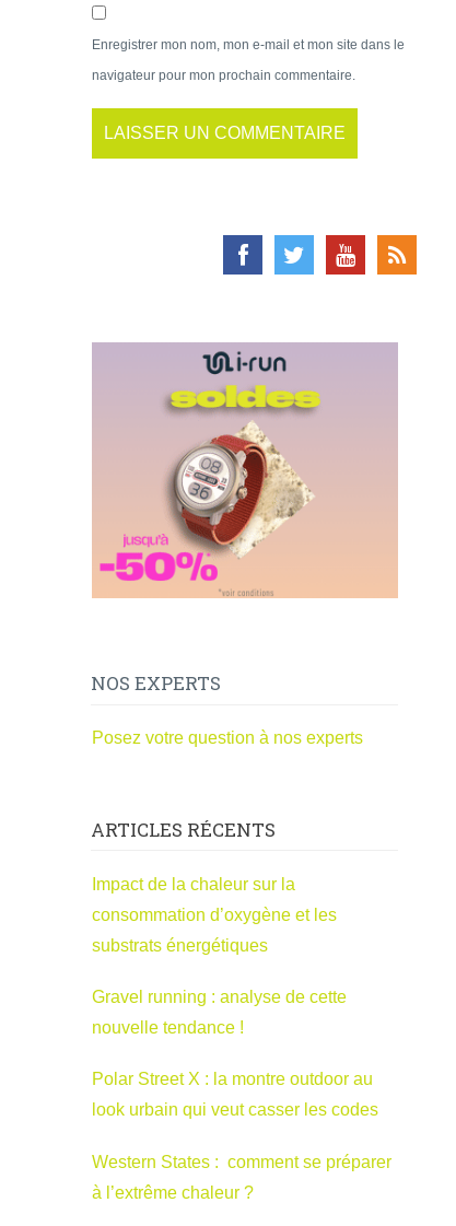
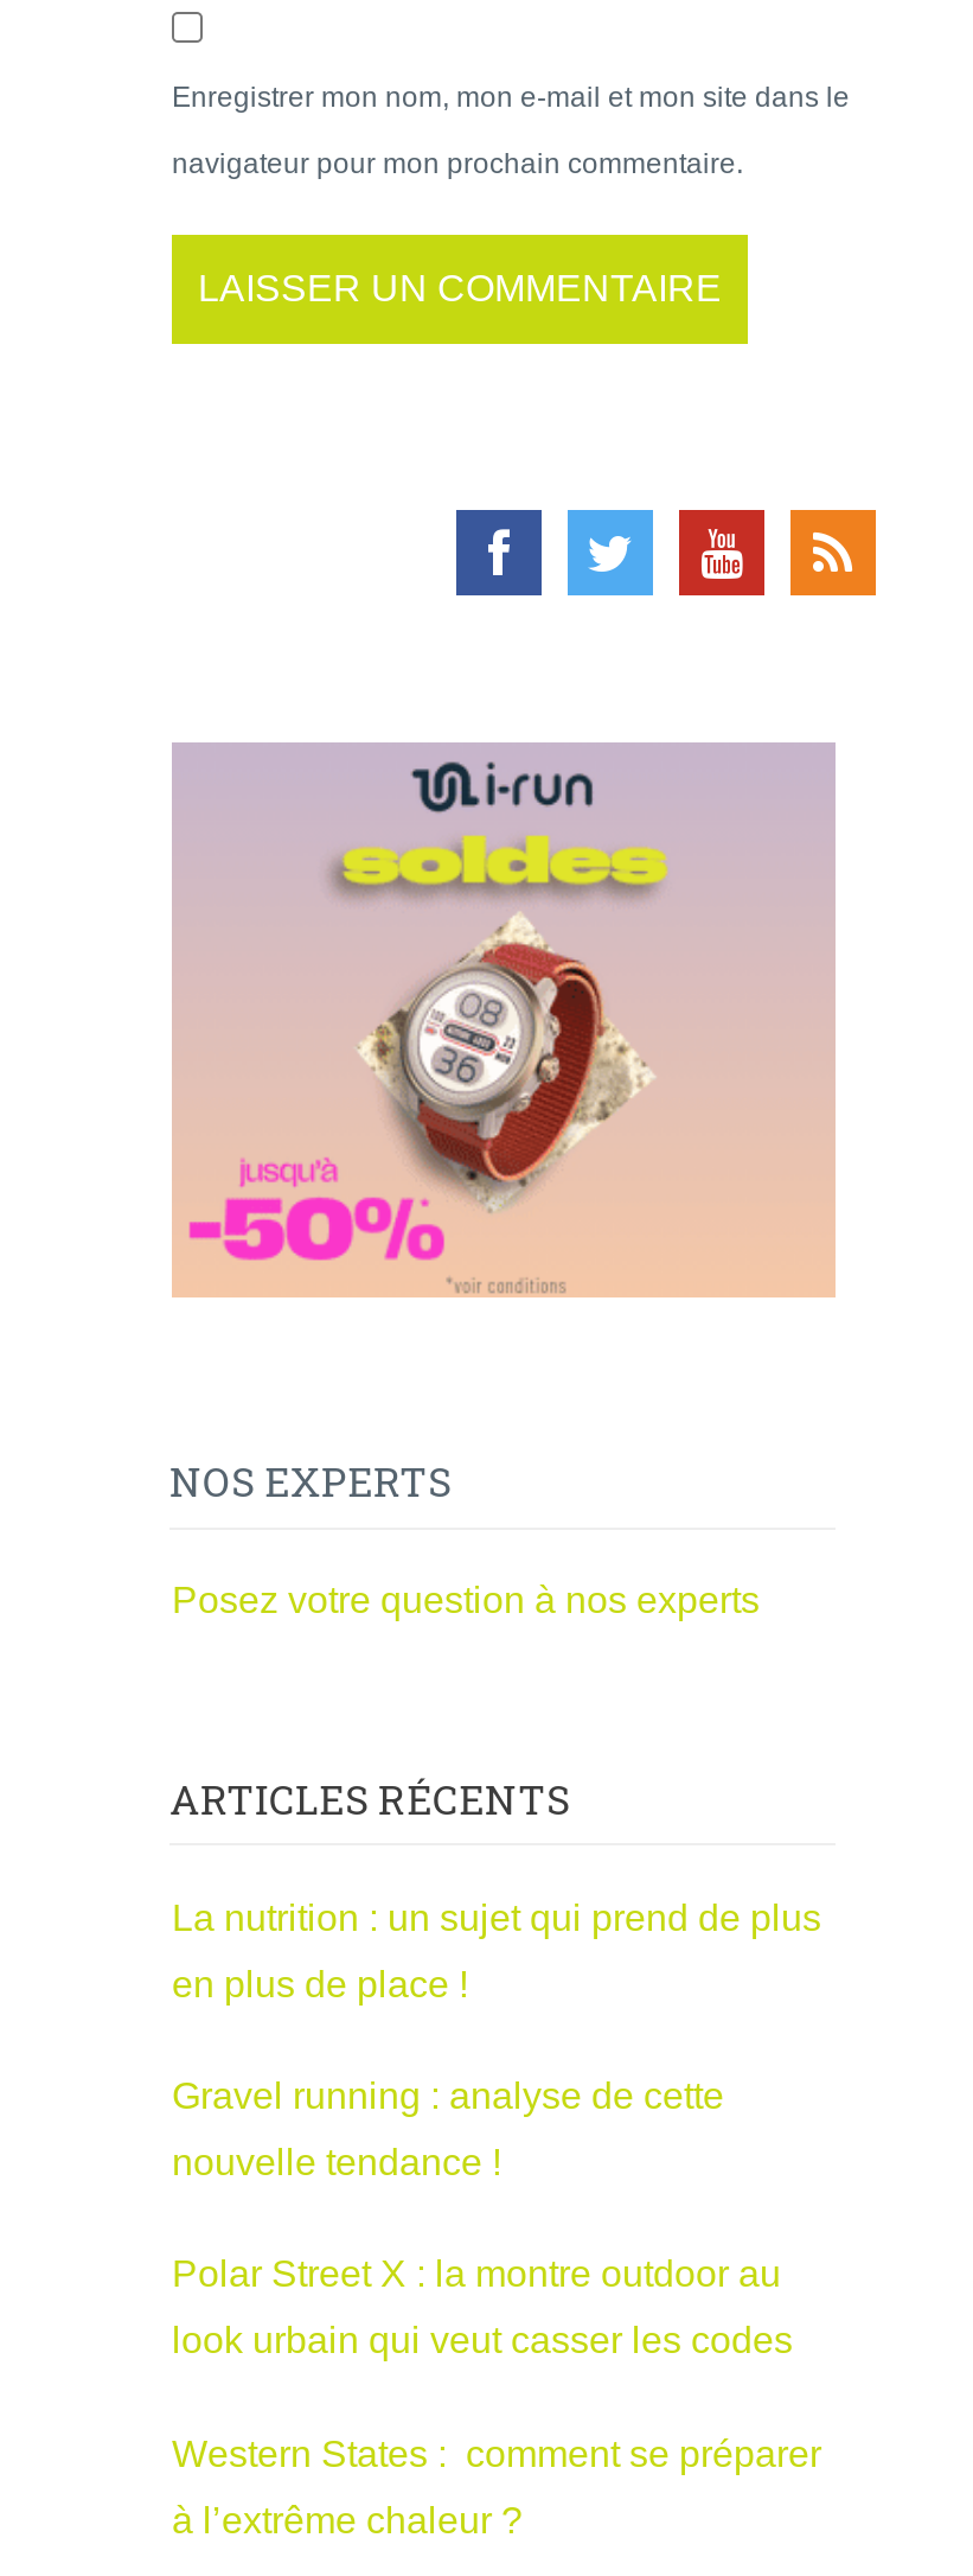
- [image]
+ [image]

- Impact de la chaleur sur la
- consommation d’oxygène et les
- substrats énergétiques
+ La nutrition : un sujet qui prend de plus
+ en plus de place !
